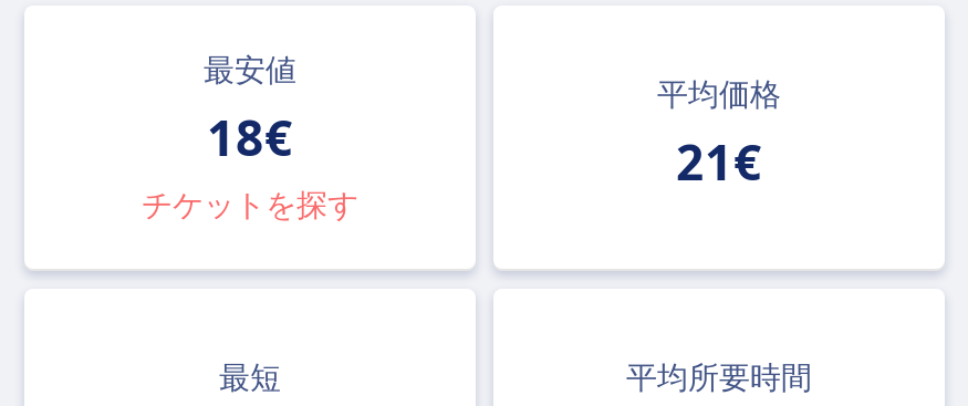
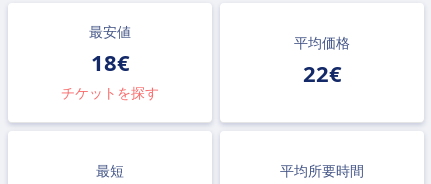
- 21€
+ 22€
